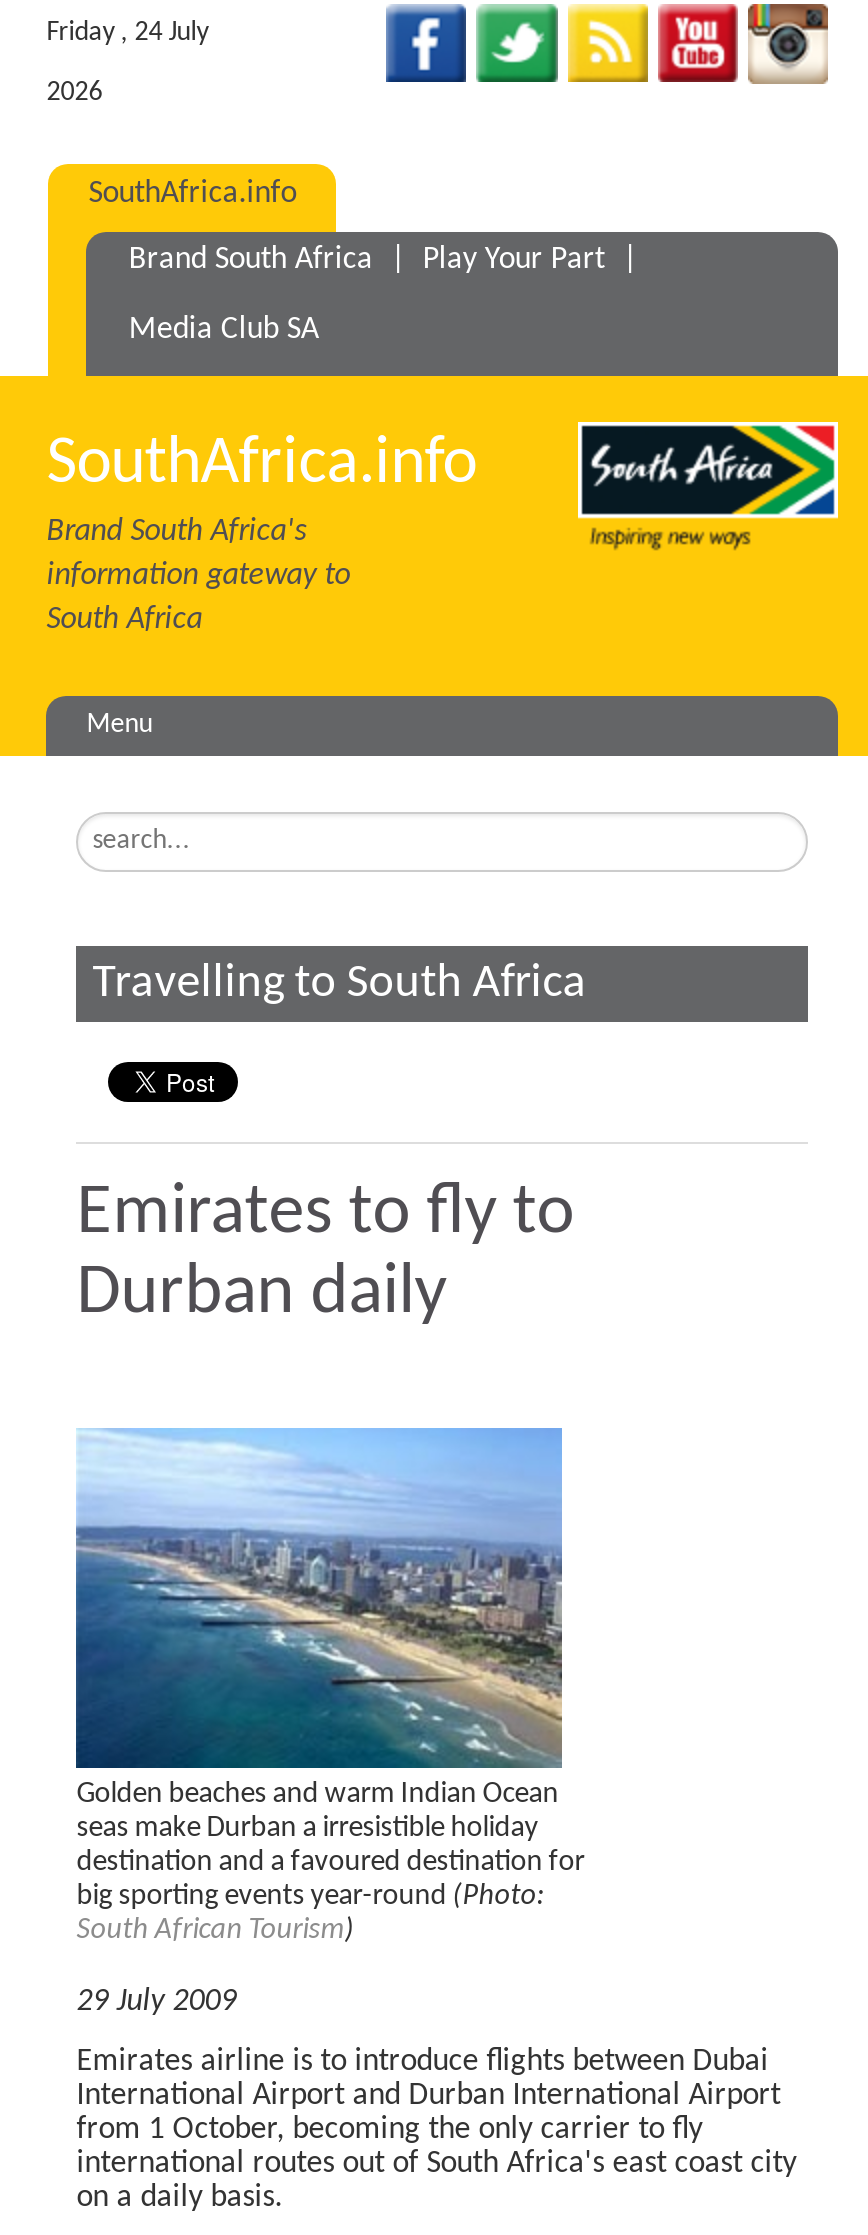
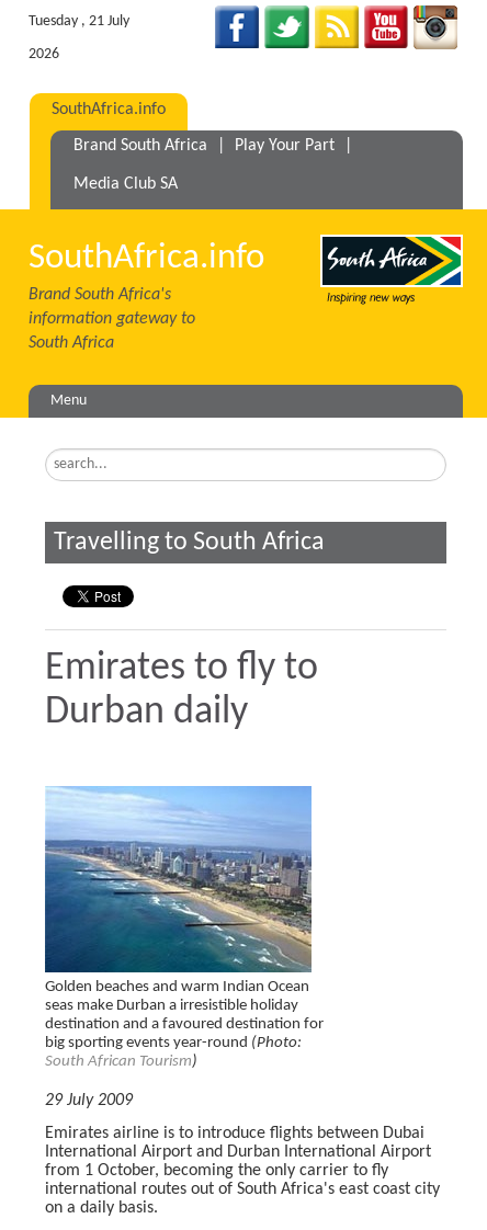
- Friday , 24 July
+ Tuesday , 21 July
